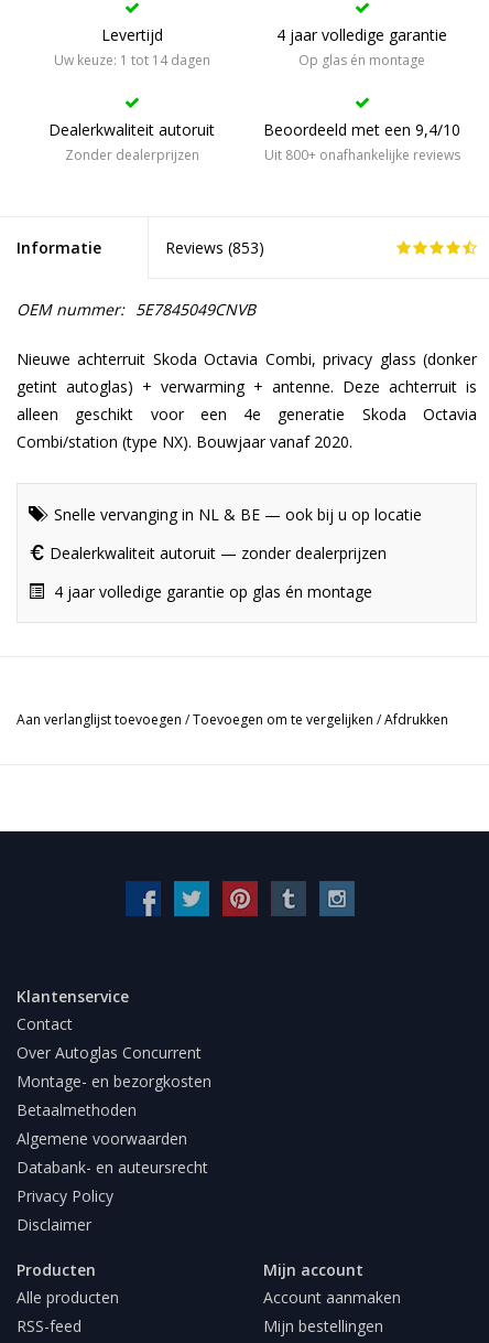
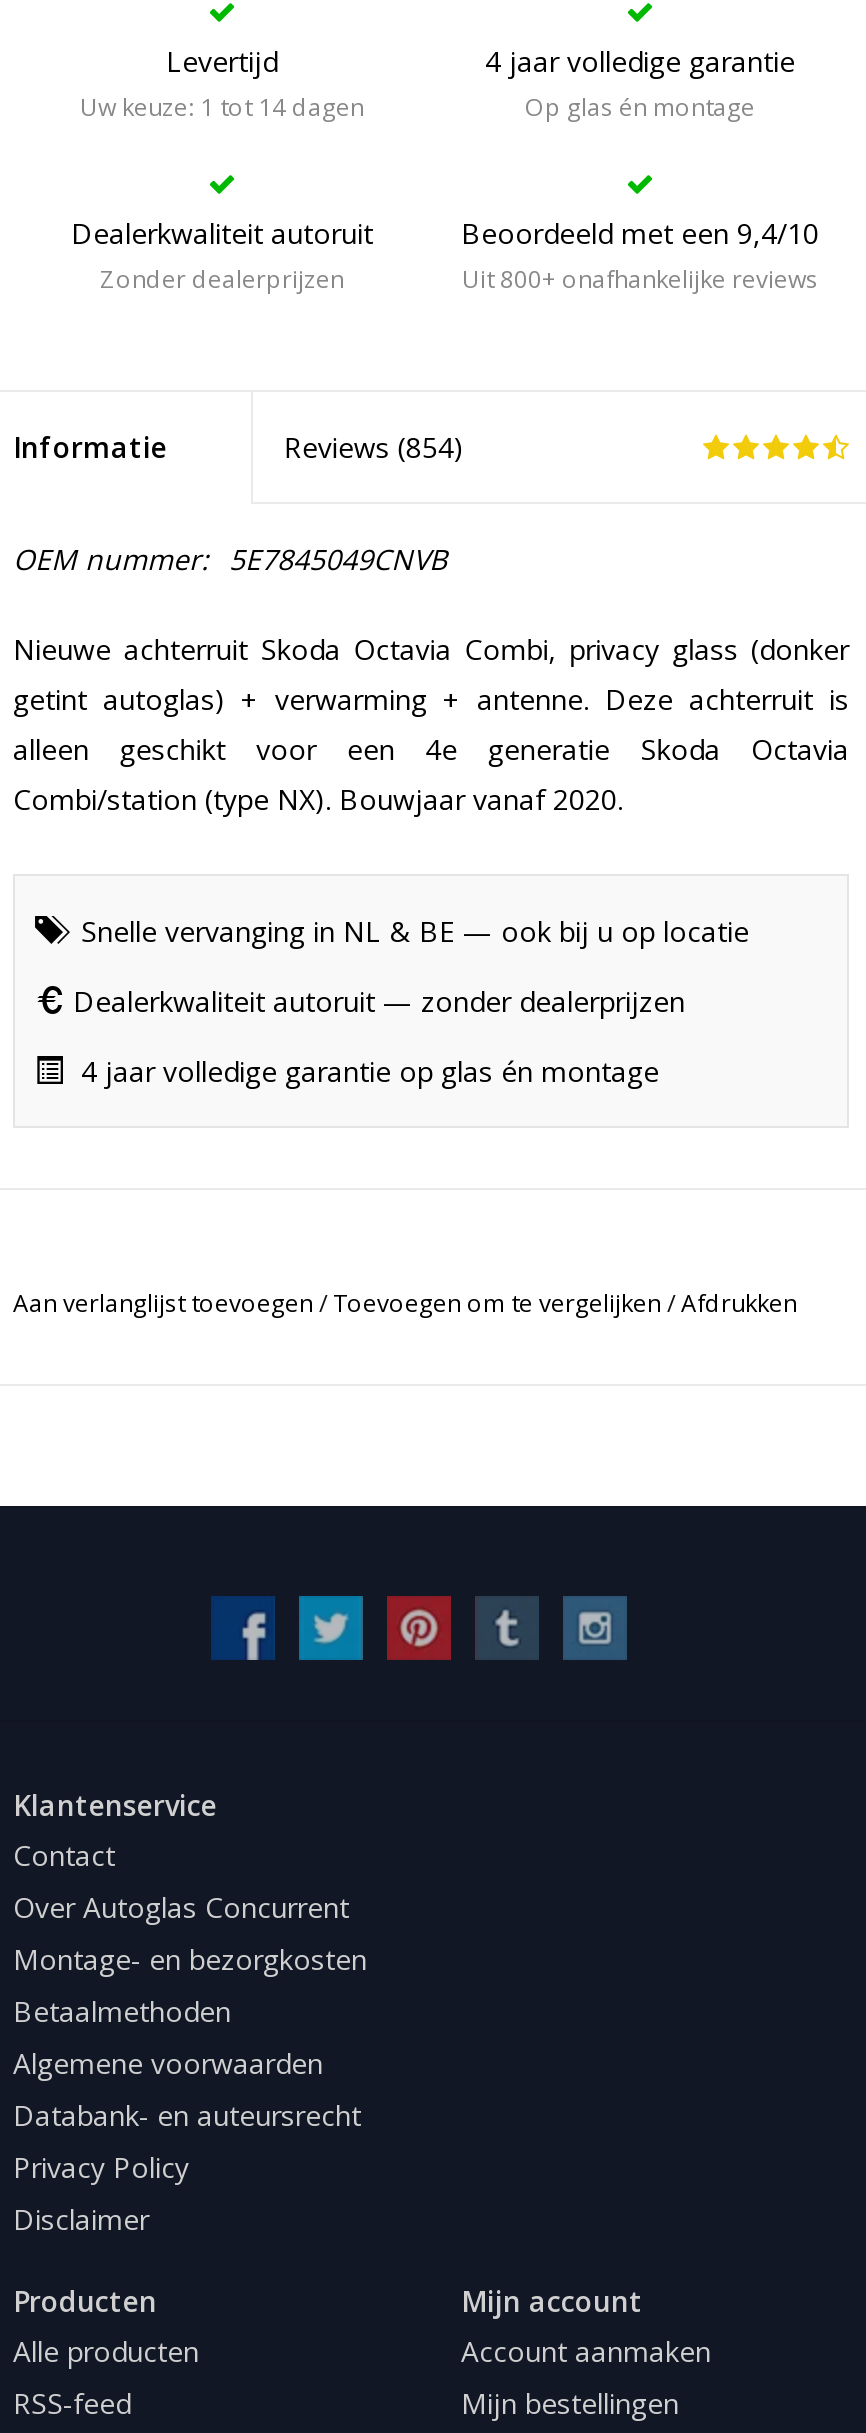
- Reviews (853)
+ Reviews (854)
